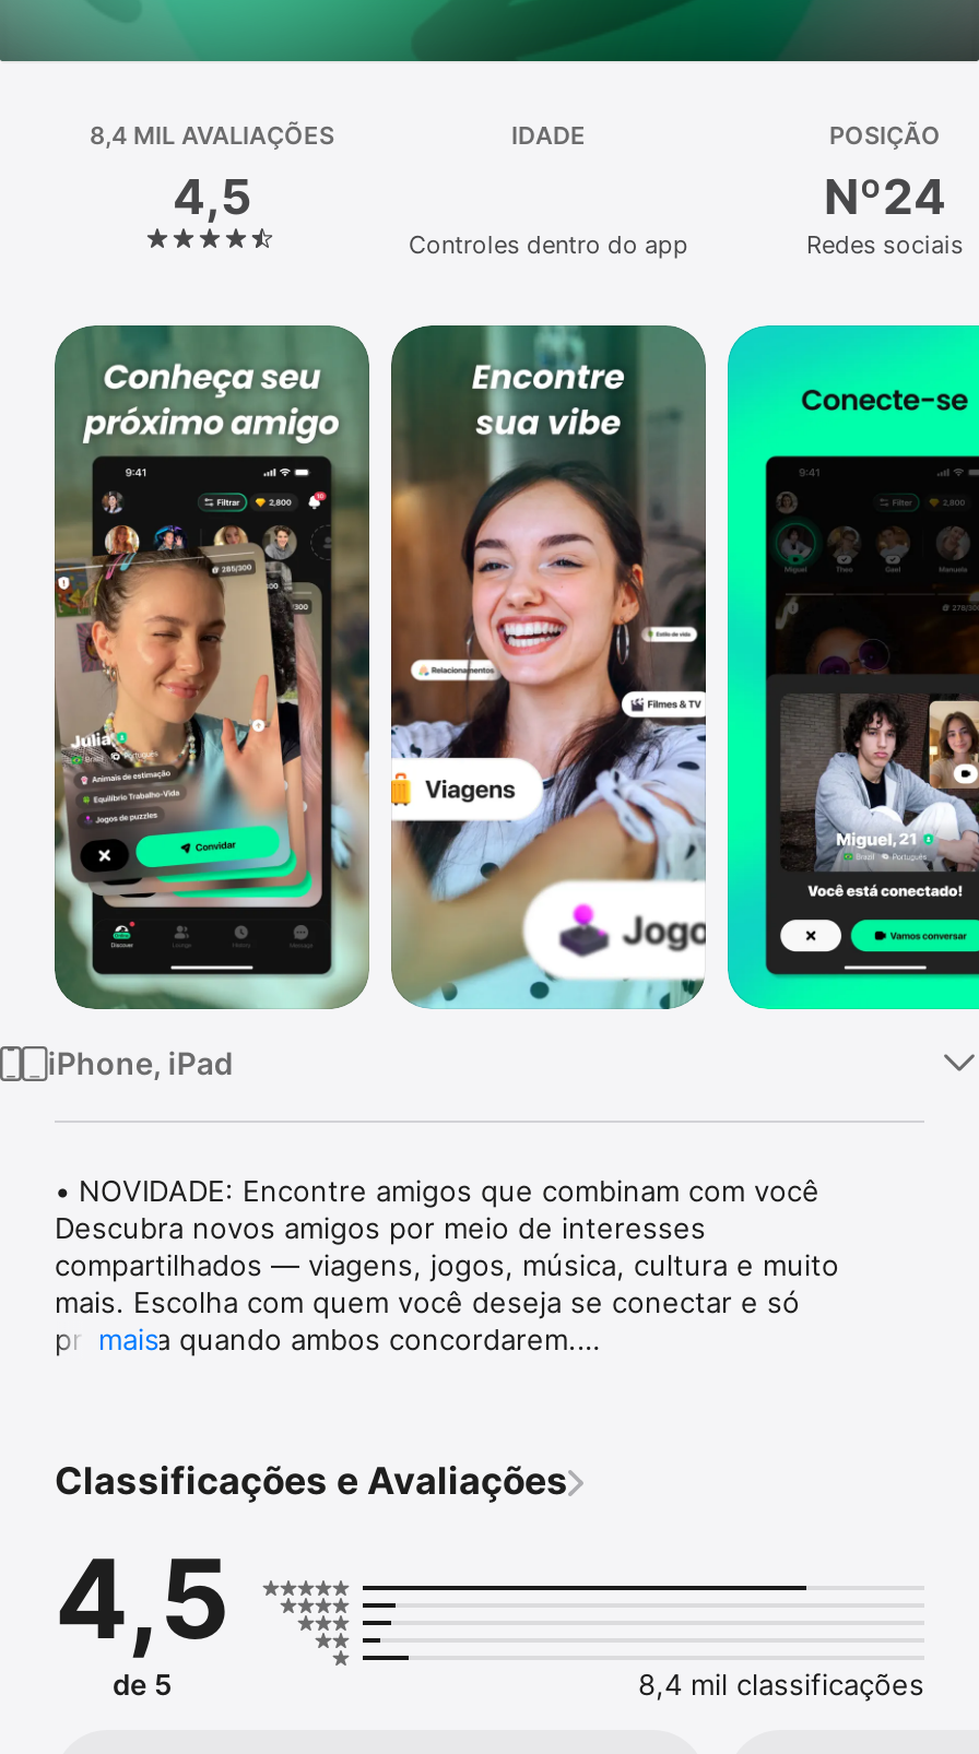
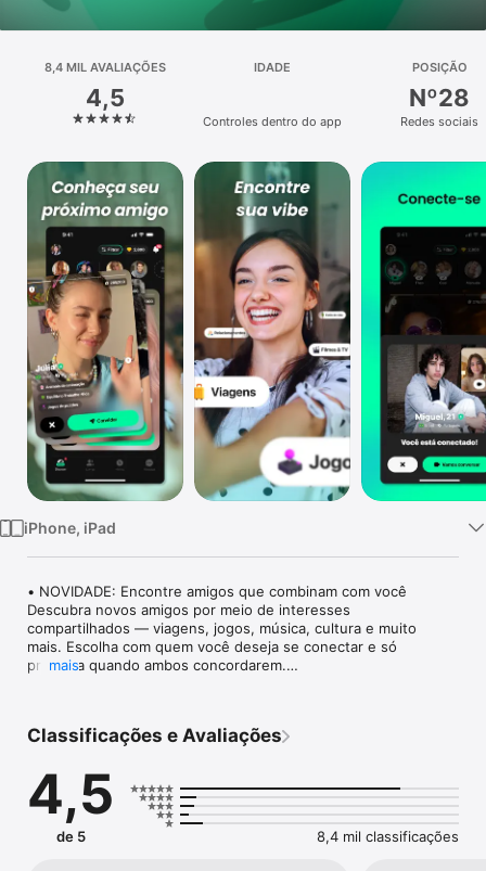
- Nº24
+ Nº28
